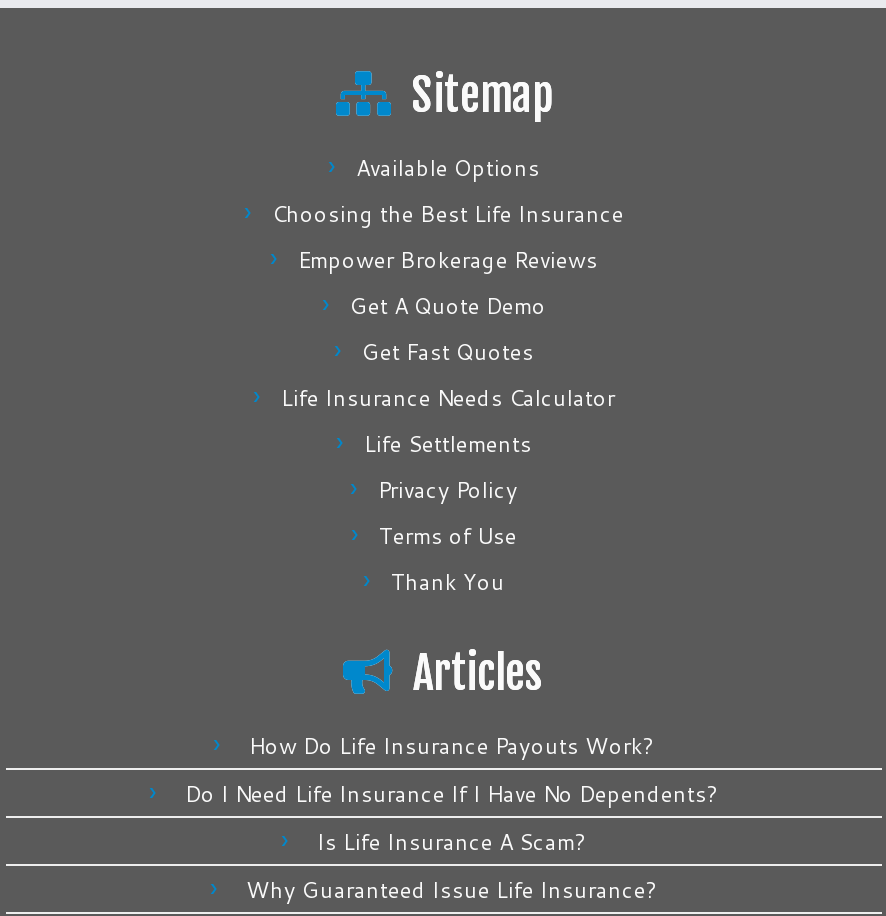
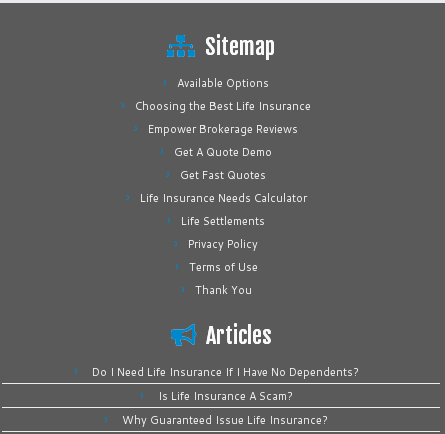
- How Do Life Insurance Payouts Work?
